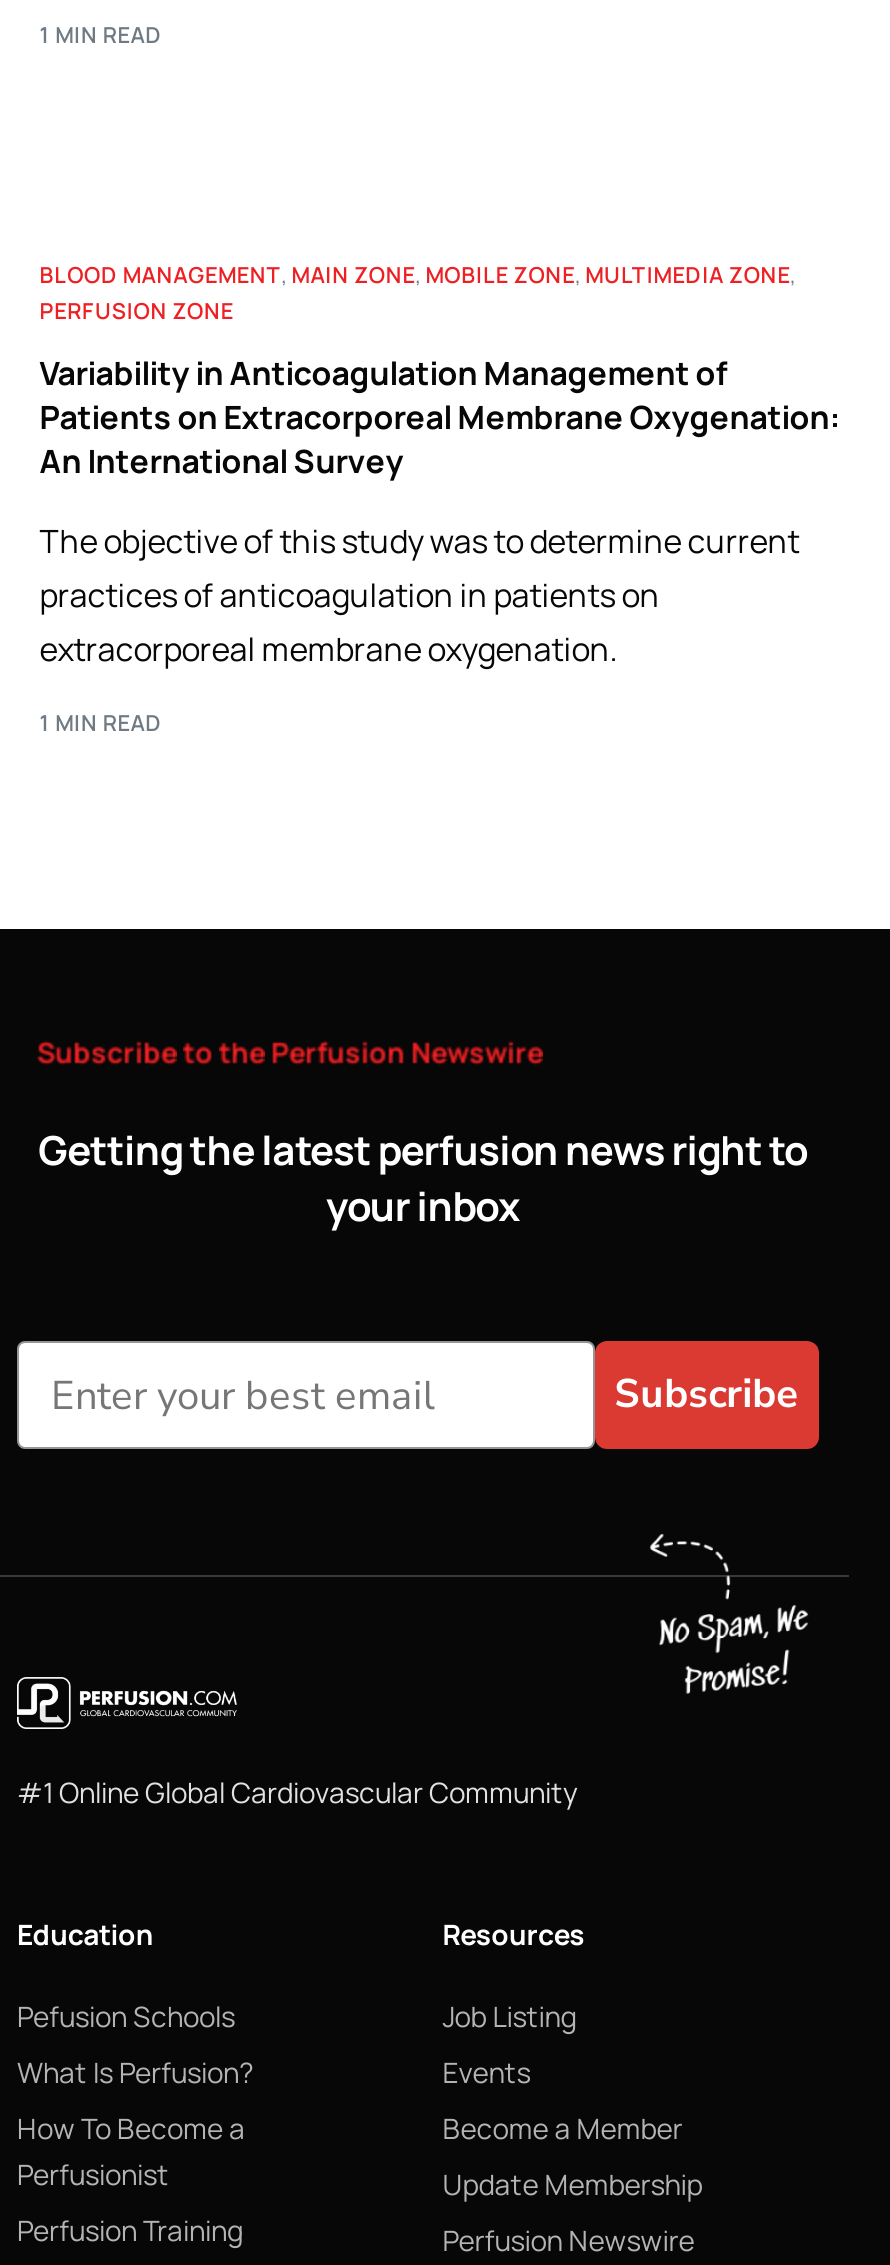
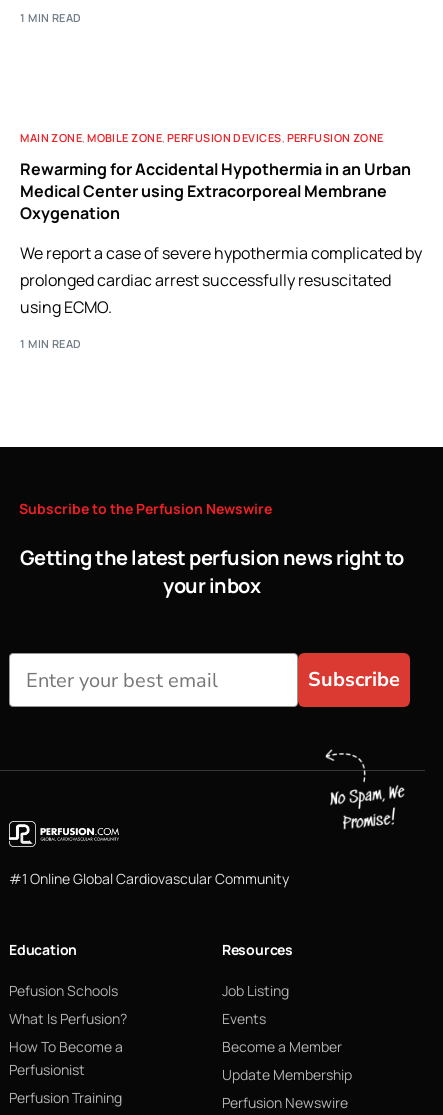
- BLOOD MANAGEMENT, MAIN ZONE, MOBILE ZONE, MULTIMEDIA ZONE,
- PERFUSION ZONE
+ MAIN ZONE, MOBILE ZONE, PERFUSION DEVICES, PERFUSION ZONE

- Variability in Anticoagulation Management of
- Patients on Extracorporeal Membrane Oxygenation:
- An International Survey
+ Rewarming for Accidental Hypothermia in an Urban
+ Medical Center using Extracorporeal Membrane
+ Oxygenation

- The objective of this study was to determine current
- practices of anticoagulation in patients on
- extracorporeal membrane oxygenation.
+ We report a case of severe hypothermia complicated by
+ prolonged cardiac arrest successfully resuscitated
+ using ECMO.
